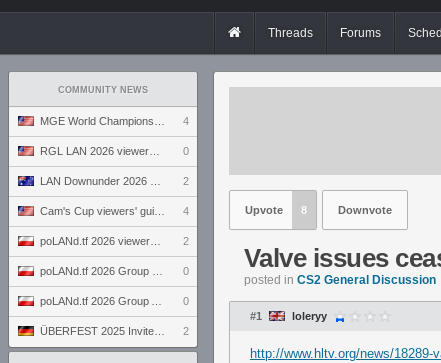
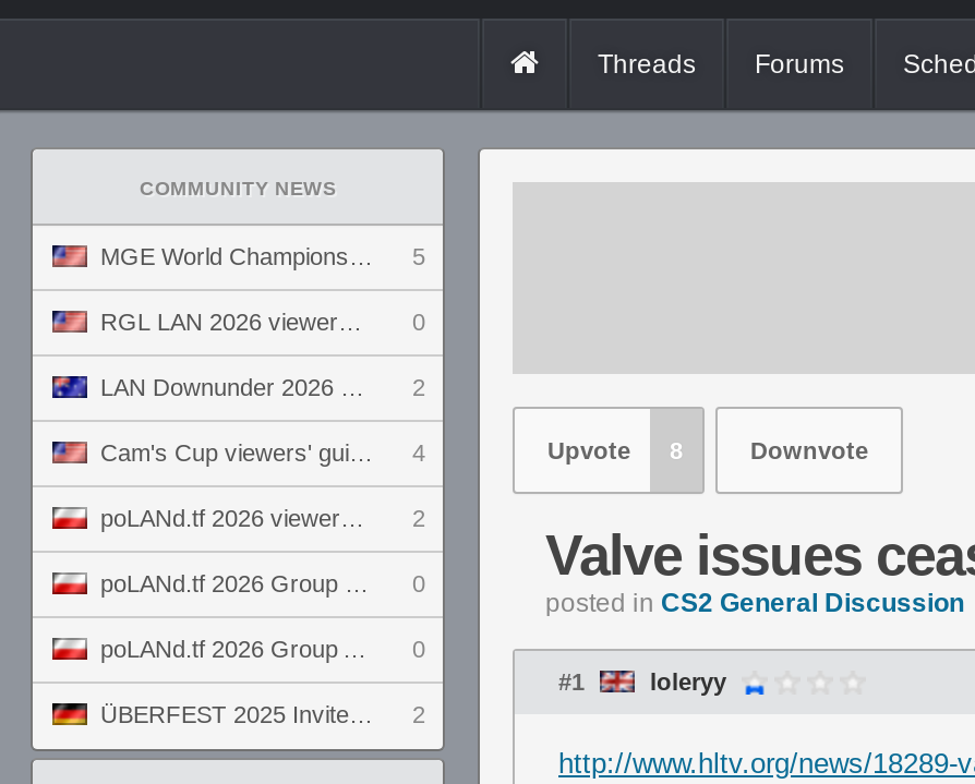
- 4
+ 5
